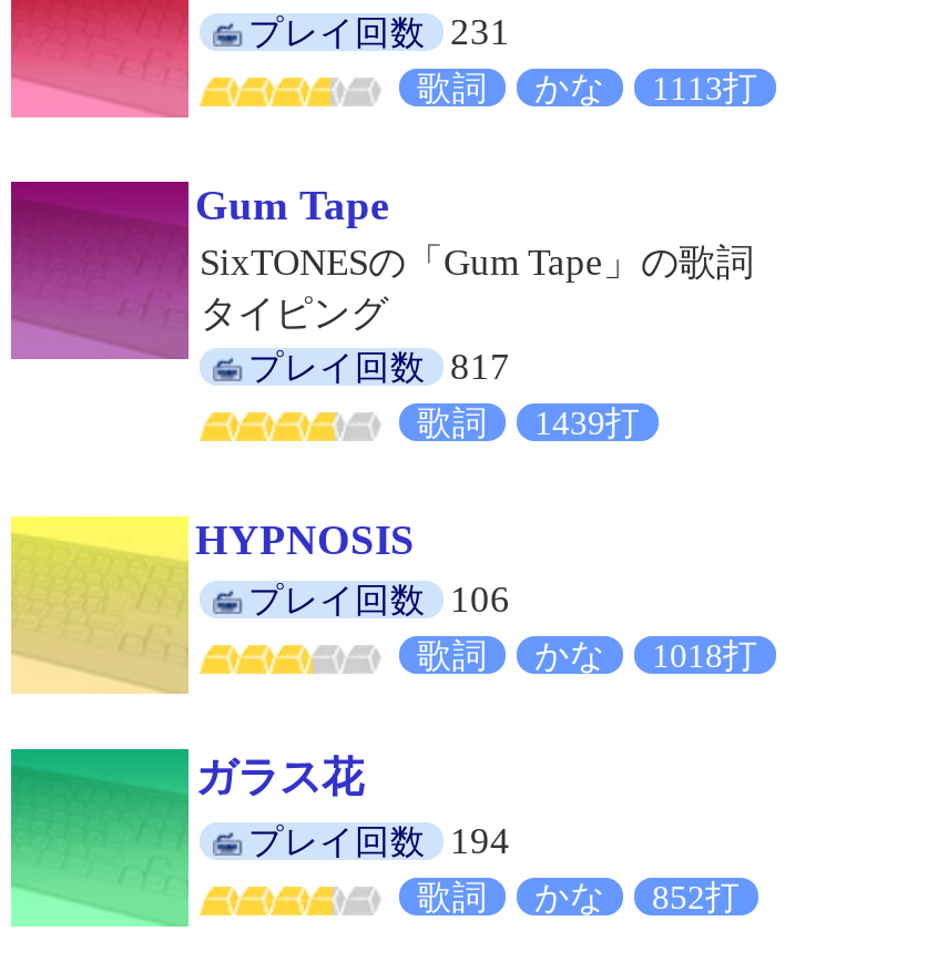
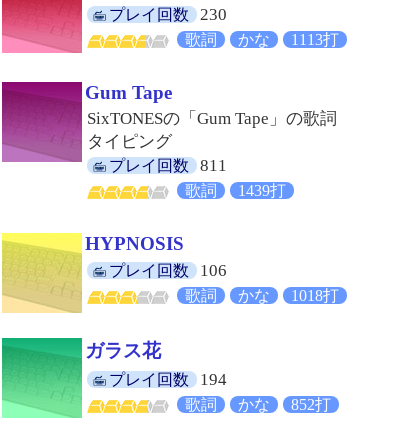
- プレイ回数 231
+ プレイ回数 230

- プレイ回数 817
+ プレイ回数 811
